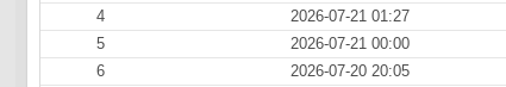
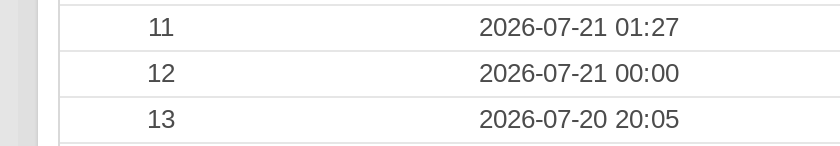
- 4
+ 11

- 5
+ 12

- 6
+ 13
